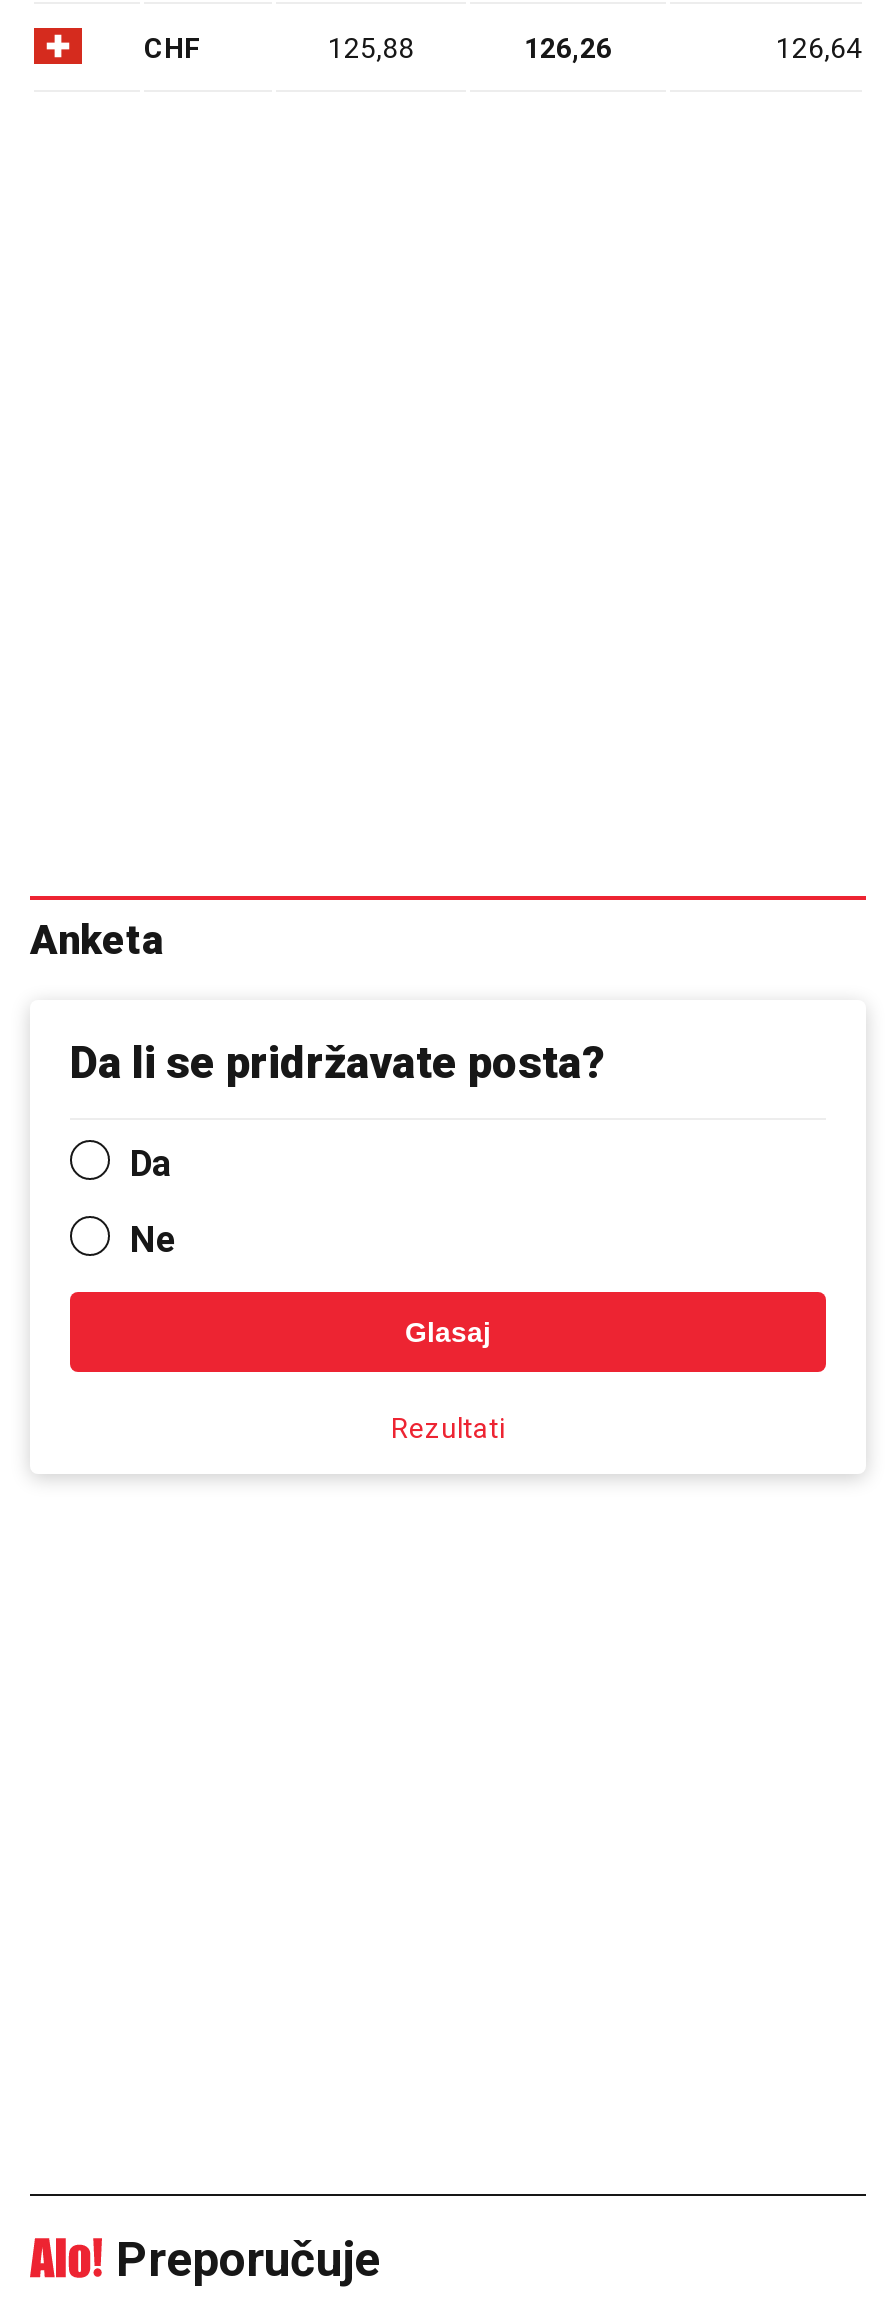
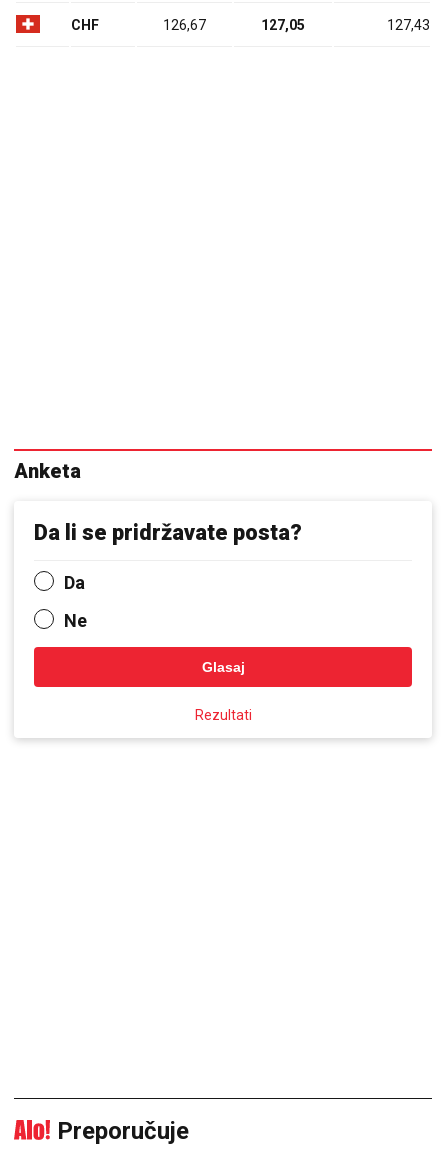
- 125,88
+ 126,67

- 126,26
+ 127,05

- 126,64
+ 127,43
